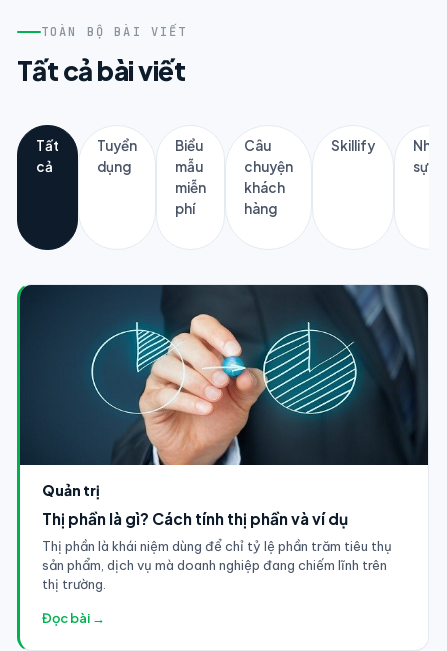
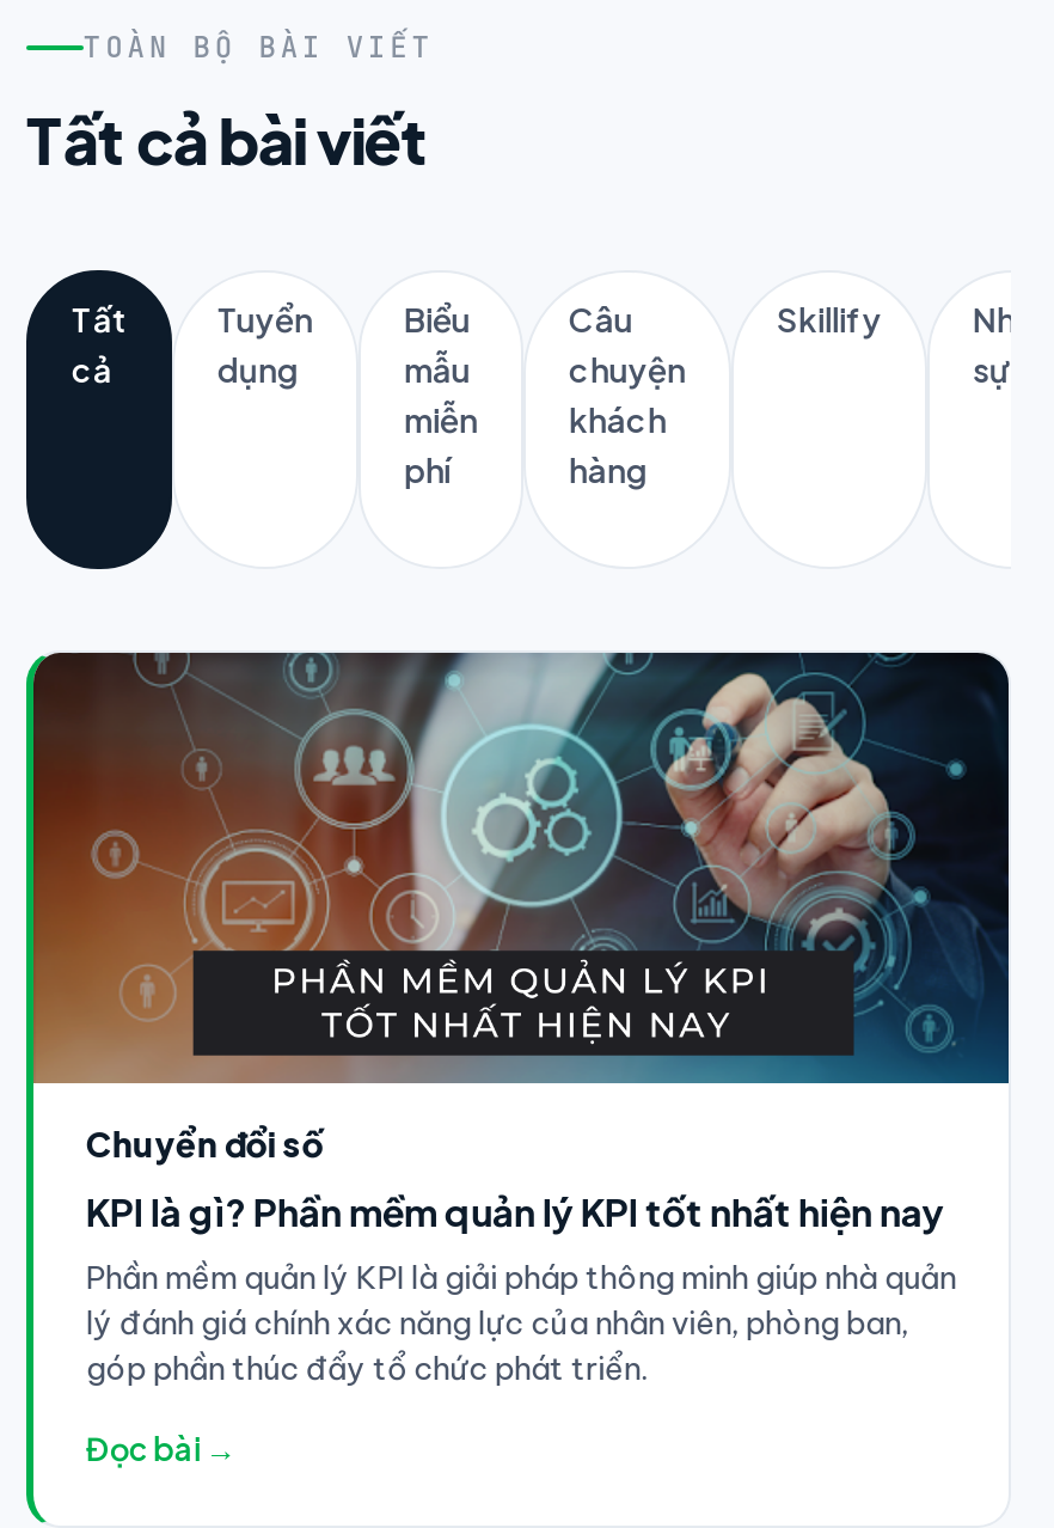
- [image]
- Quản trị
+ [image]
+ Chuyển đổi số

- Thị phần là gì? Cách tính thị phần và ví dụ
+ KPI là gì? Phần mềm quản lý KPI tốt nhất hiện nay

- Thị phần là khái niệm dùng để chỉ tỷ lệ phần trăm tiêu thụ
- sản phẩm, dịch vụ mà doanh nghiệp đang chiếm lĩnh trên
- thị trường.
+ Phần mềm quản lý KPI là giải pháp thông minh giúp nhà quản
+ lý đánh giá chính xác năng lực của nhân viên, phòng ban,
+ góp phần thúc đẩy tổ chức phát triển.
